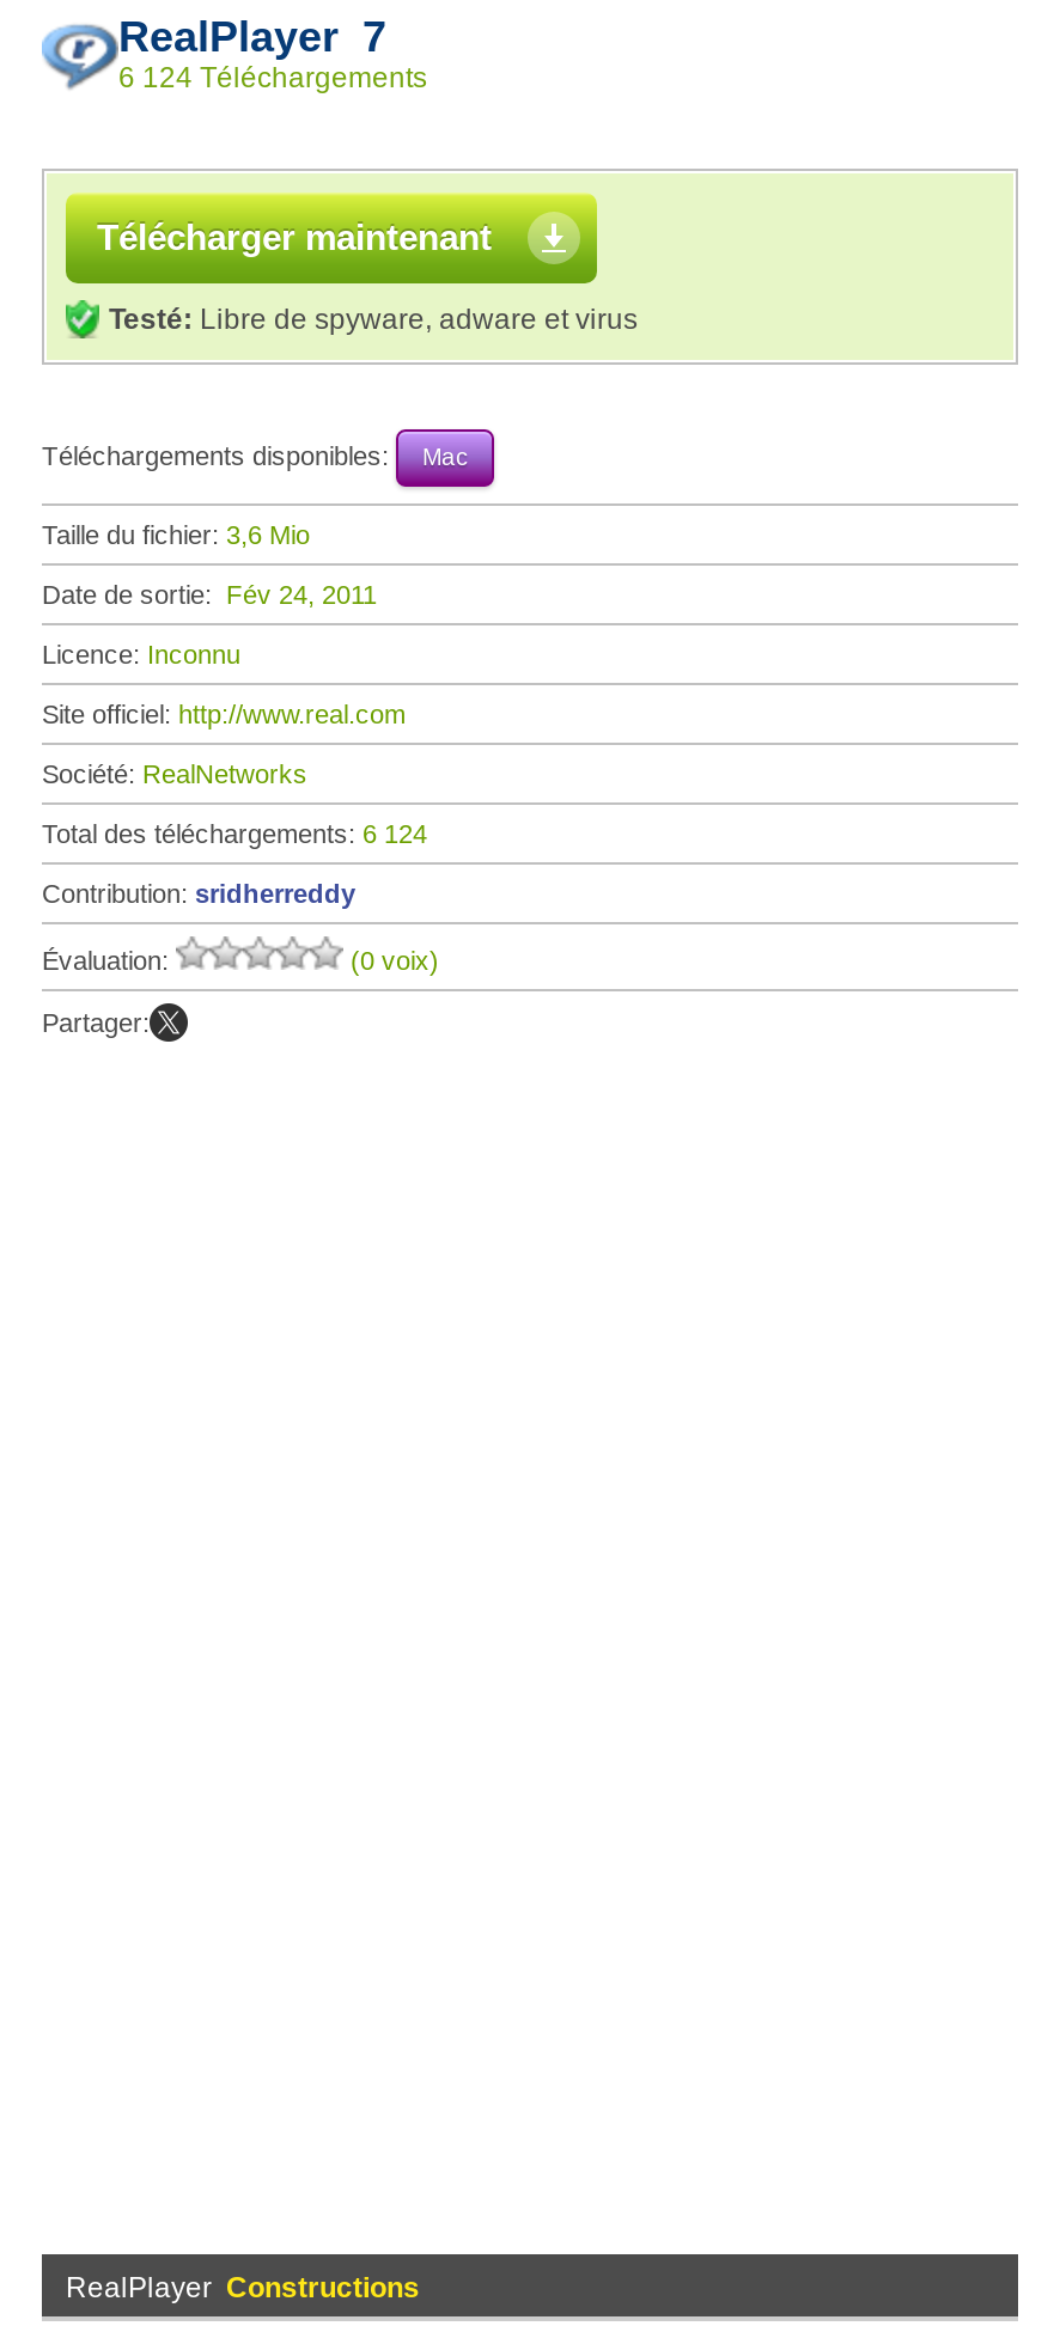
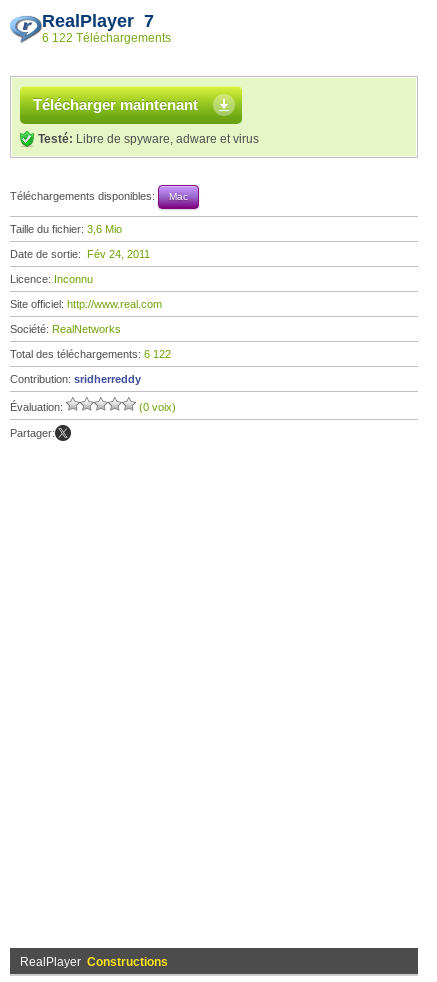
- 6 124 Téléchargements
+ 6 122 Téléchargements

- Total des téléchargements: 6 124
+ Total des téléchargements: 6 122
